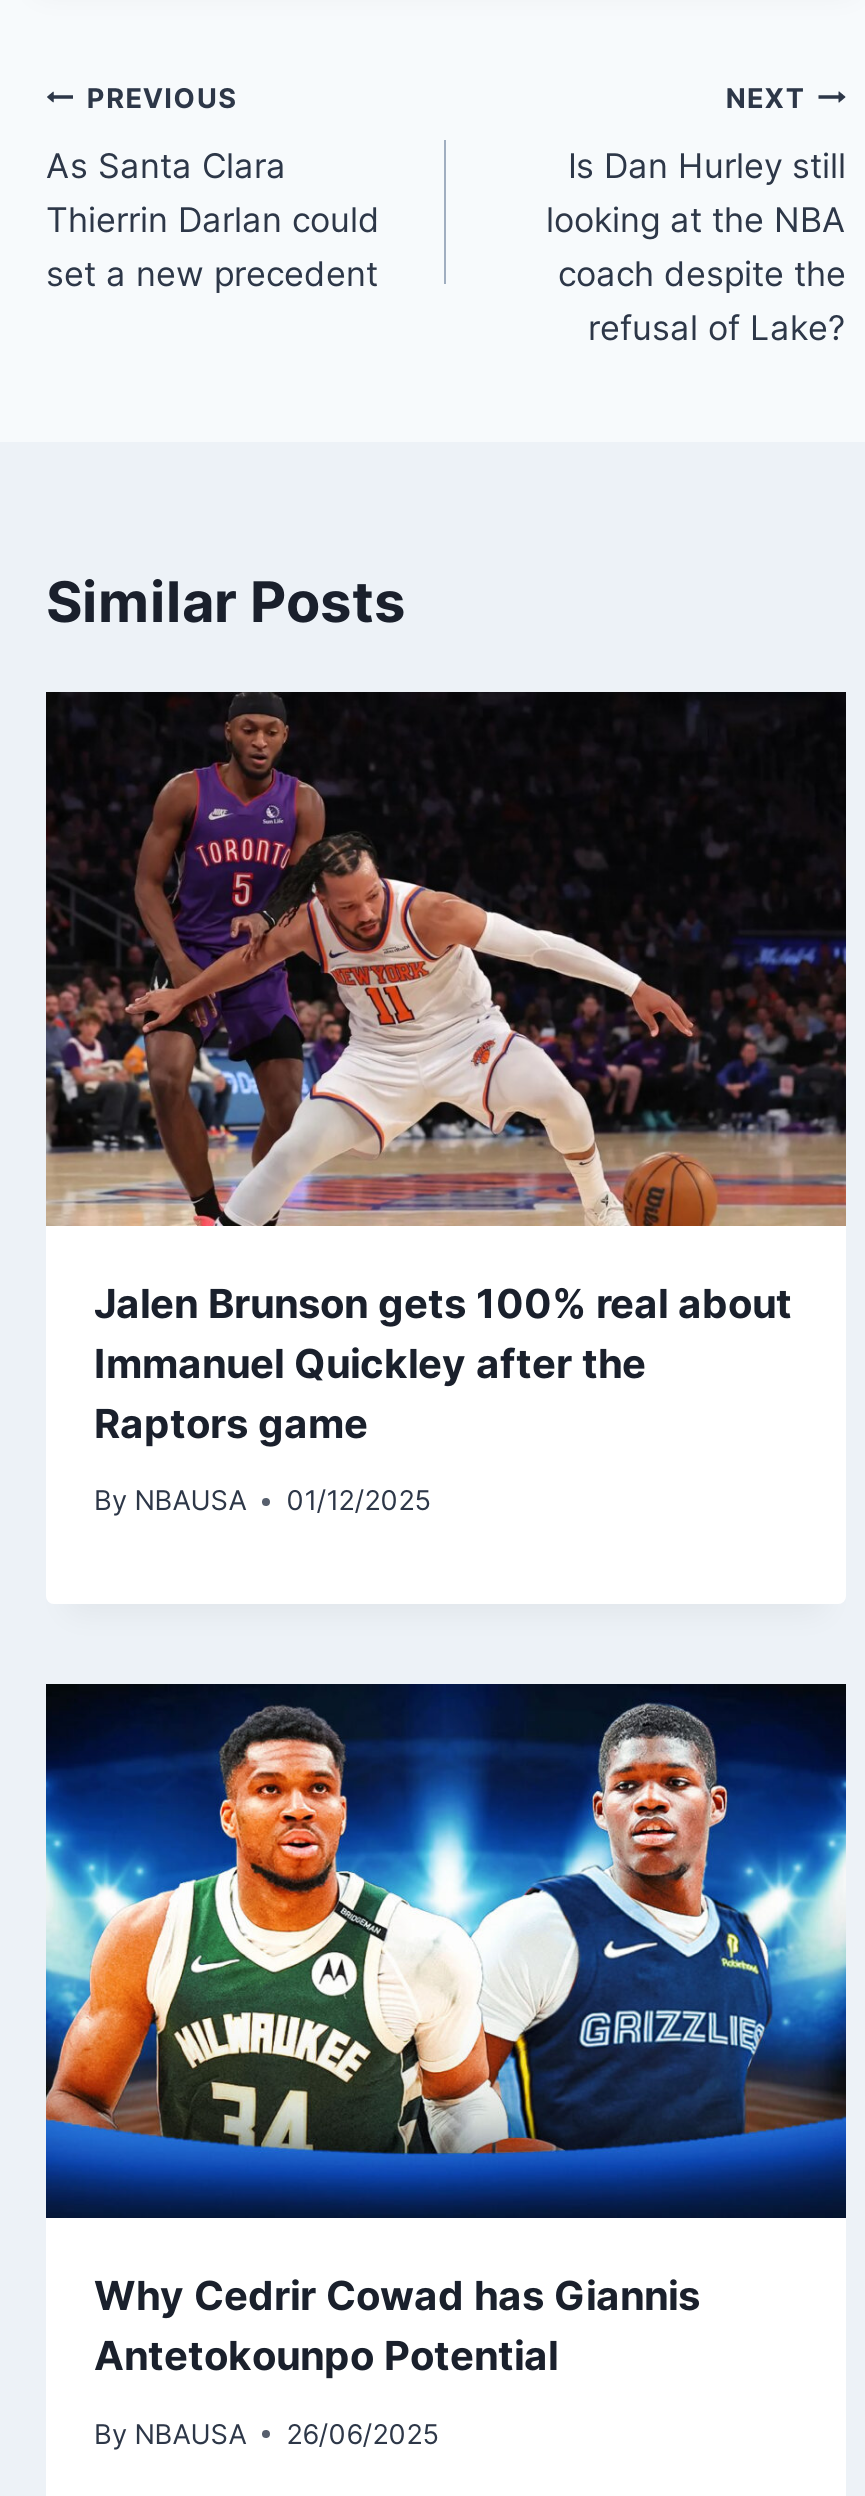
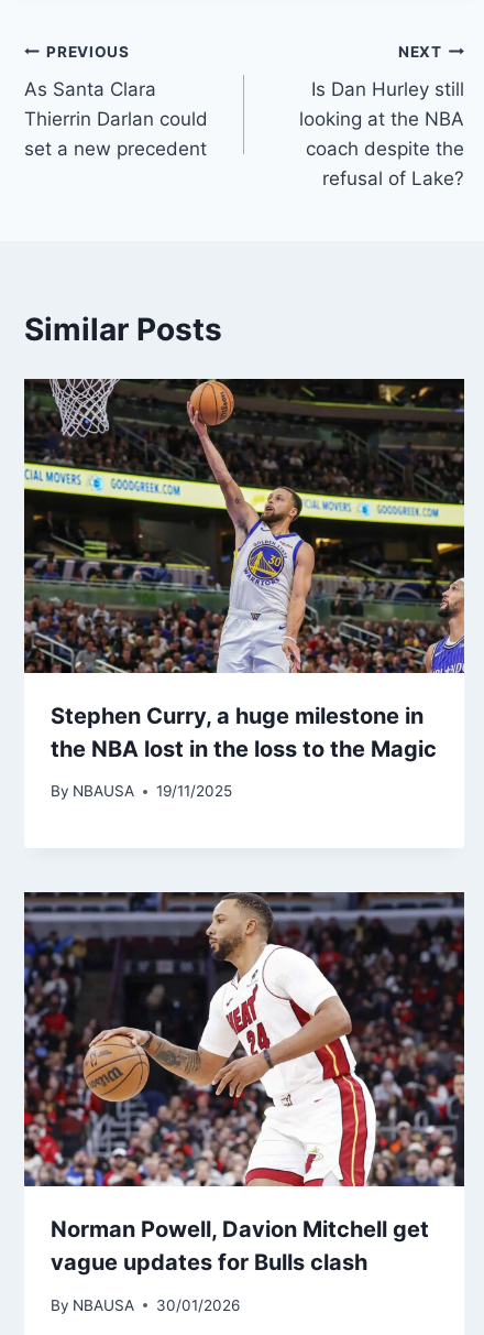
- [image]
- Jalen Brunson gets 100% real about
- Immanuel Quickley after the
- Raptors game
+ [image]
+ Stephen Curry, a huge milestone in
+ the NBA lost in the loss to the Magic

- By NBAUSA 01/12/2025
+ By NBAUSA 19/11/2025

- [image]
- Why Cedrir Cowad has Giannis
- Antetokounpo Potential
+ [image]
+ Norman Powell, Davion Mitchell get
+ vague updates for Bulls clash

- By NBAUSA 26/06/2025
+ By NBAUSA 30/01/2026
